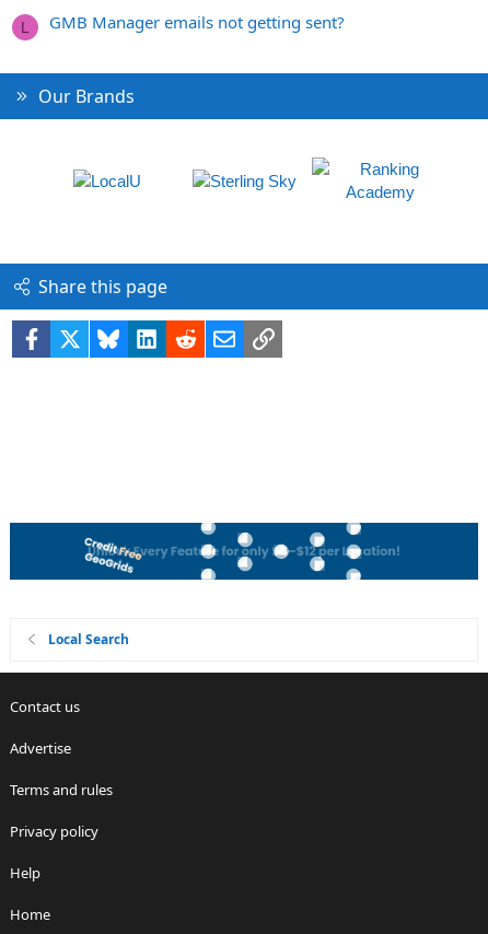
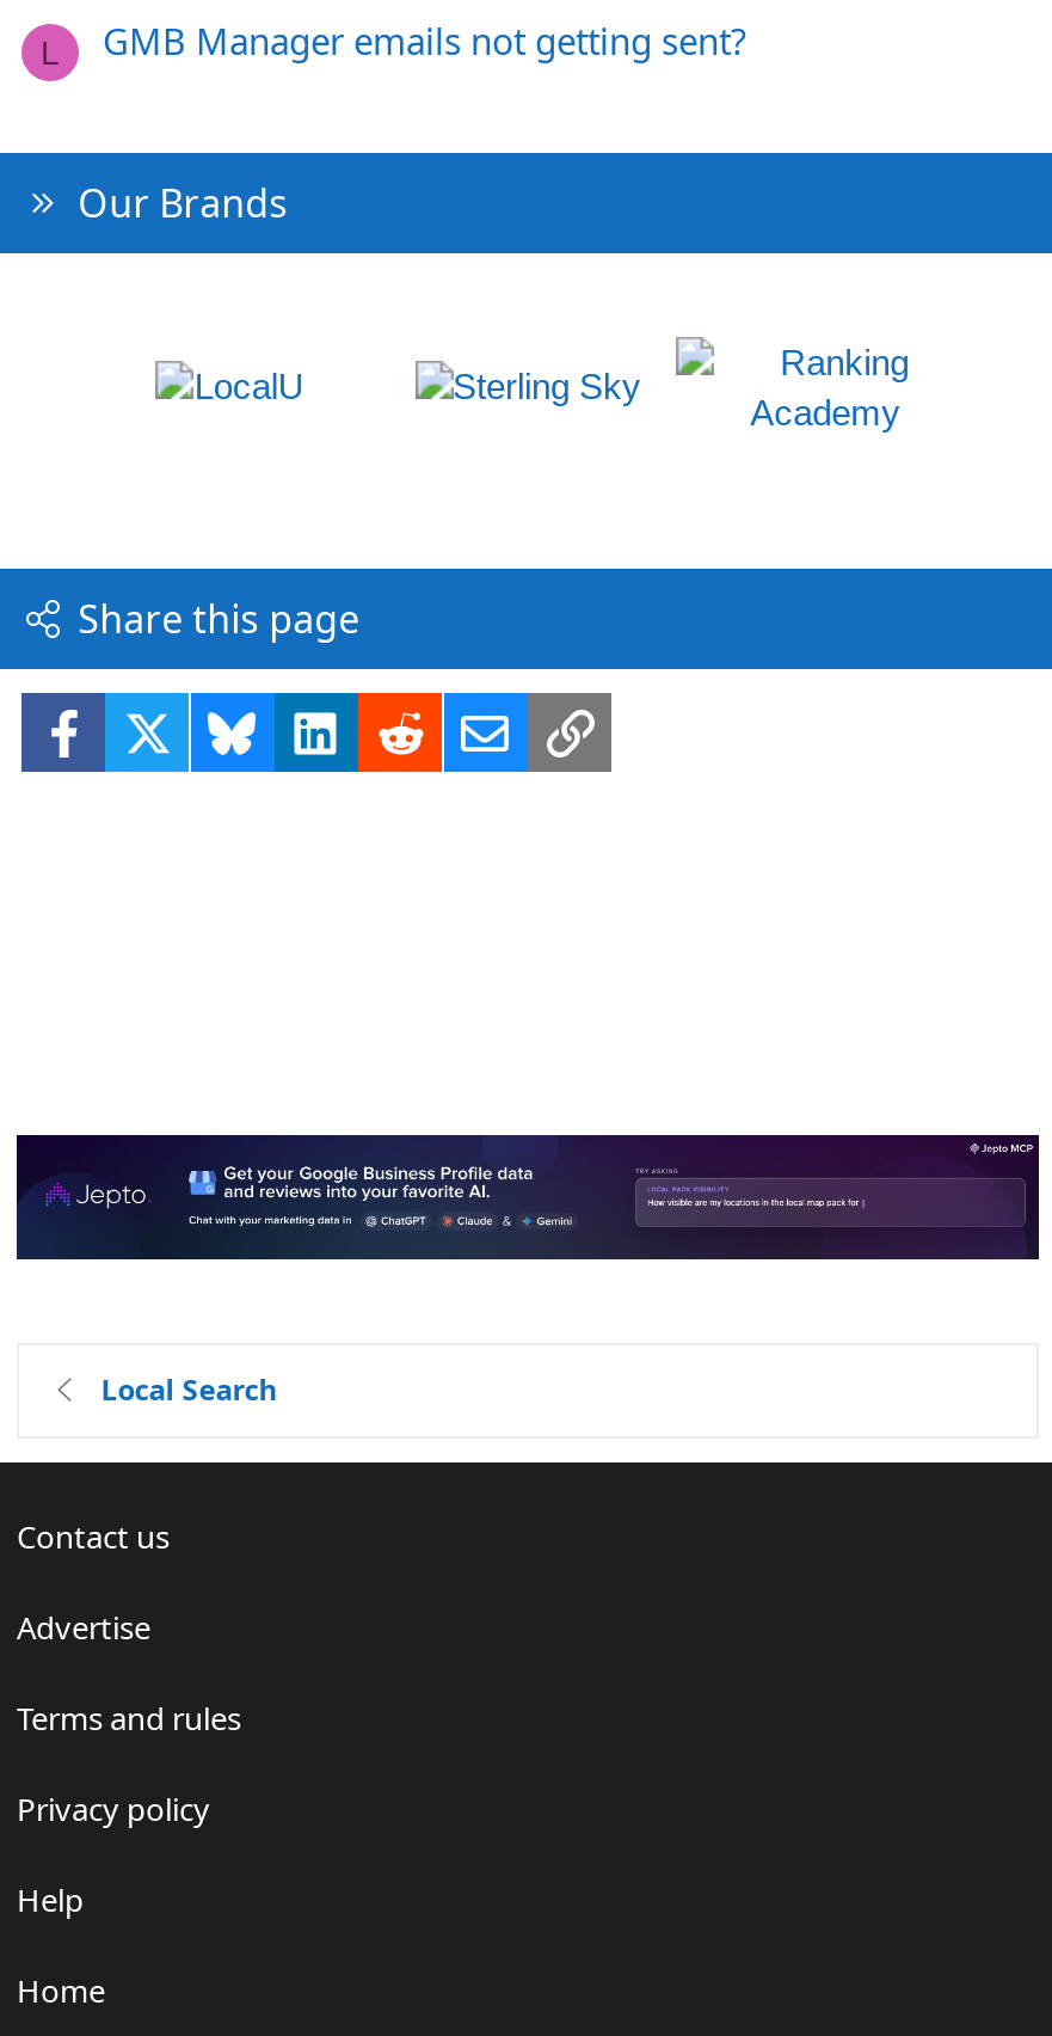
- [image]
+ [image]
